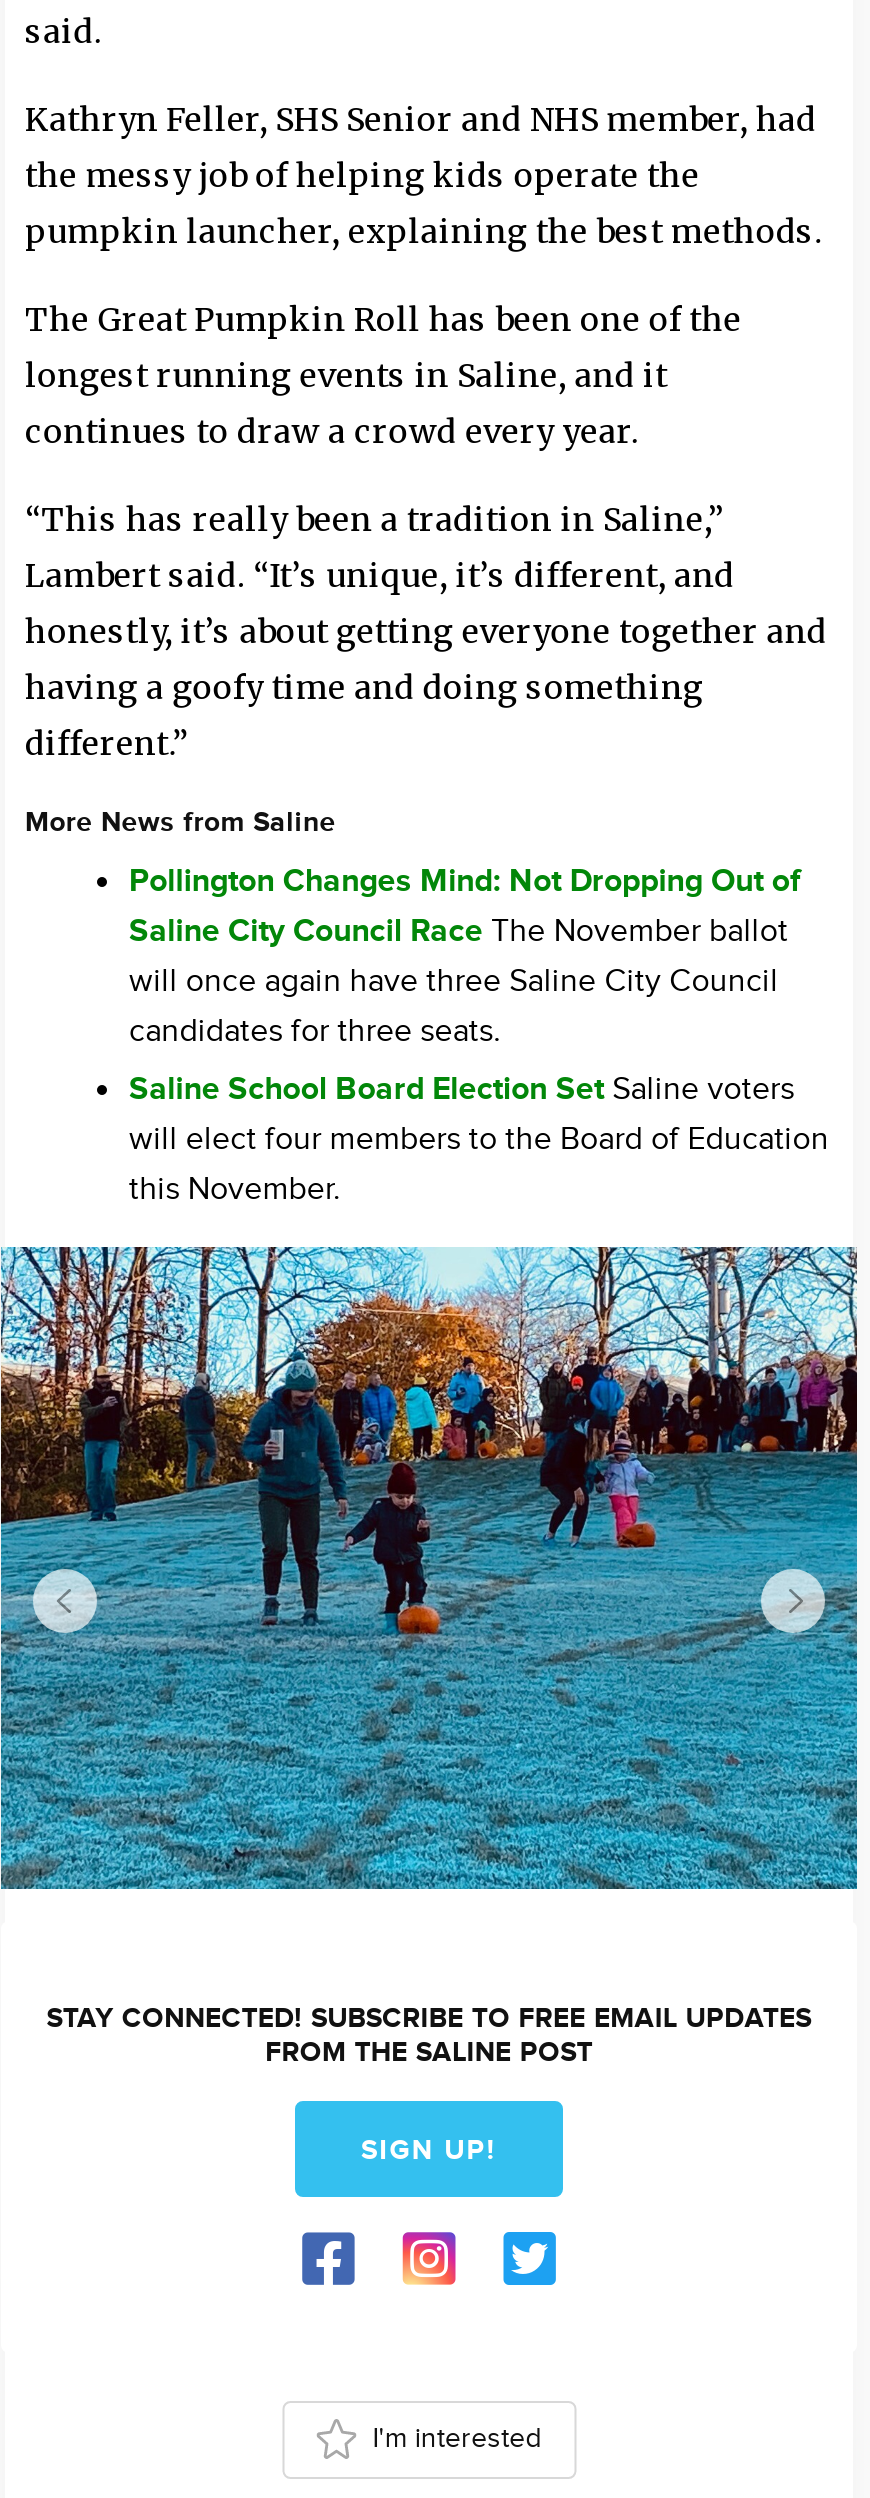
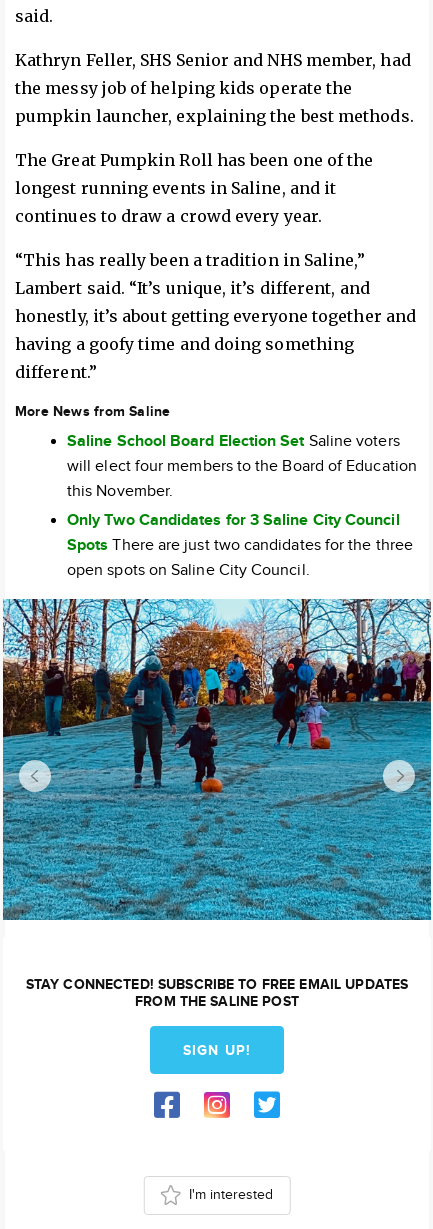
- Pollington Changes Mind: Not Dropping Out of
- Saline City Council Race The November ballot
- will once again have three Saline City Council
- candidates for three seats.

moved up: Saline School Board Election Set Saline voters | will elect four members to the Board of Education | this November.

+ Only Two Candidates for 3 Saline City Council
+ Spots There are just two candidates for the three
+ open spots on Saline City Council.
